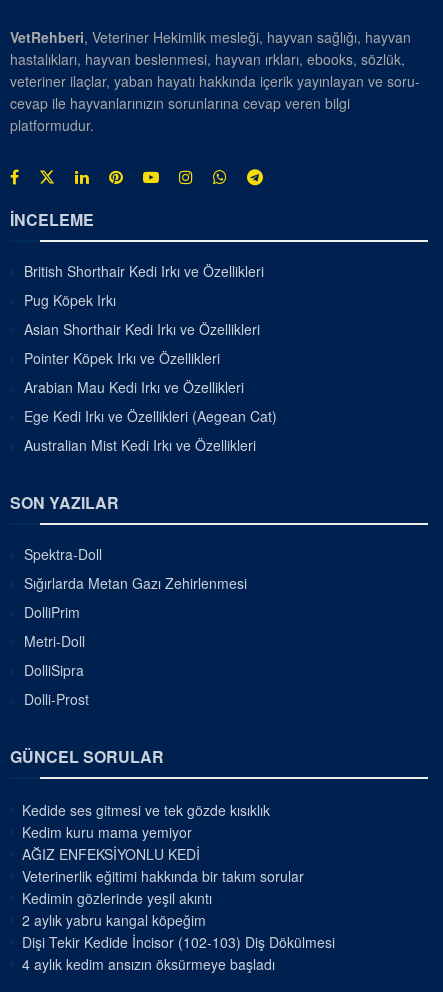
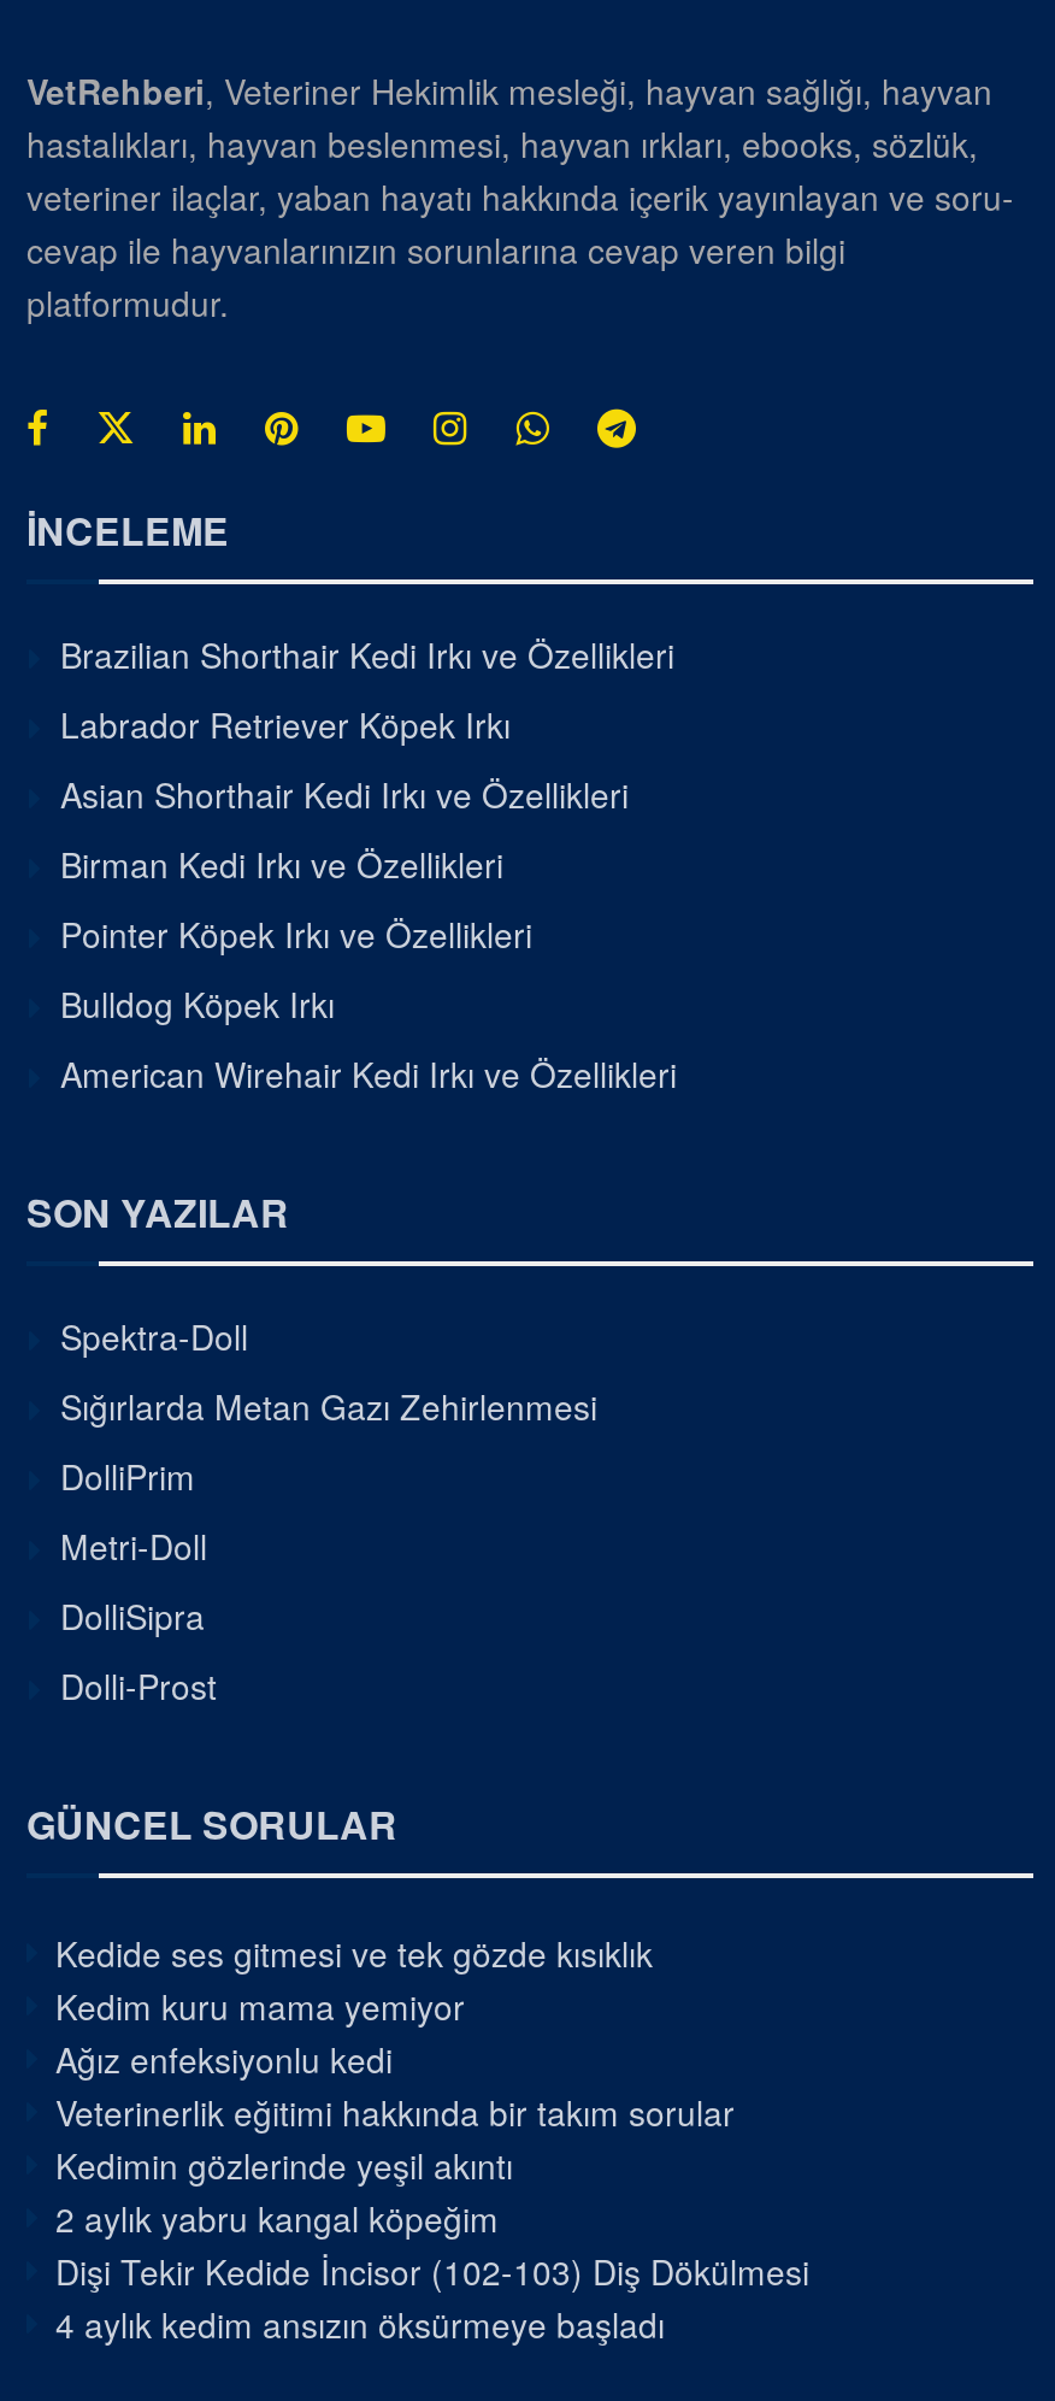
- British Shorthair Kedi Irkı ve Özellikleri
- Pug Köpek Irkı
+ Brazilian Shorthair Kedi Irkı ve Özellikleri
+ Labrador Retriever Köpek Irkı

+ Birman Kedi Irkı ve Özellikleri

moved down: Pointer Köpek Irkı ve Özellikleri

- Arabian Mau Kedi Irkı ve Özellikleri
- Ege Kedi Irkı ve Özellikleri (Aegean Cat)
- Australian Mist Kedi Irkı ve Özellikleri
+ Bulldog Köpek Irkı
+ American Wirehair Kedi Irkı ve Özellikleri

- AĞIZ ENFEKSİYONLU KEDİ
+ Ağız enfeksiyonlu kedi
